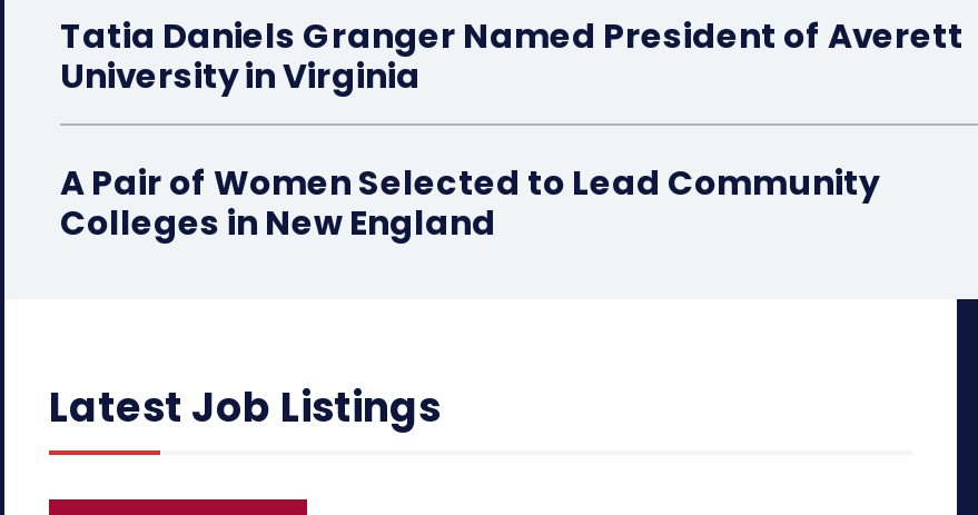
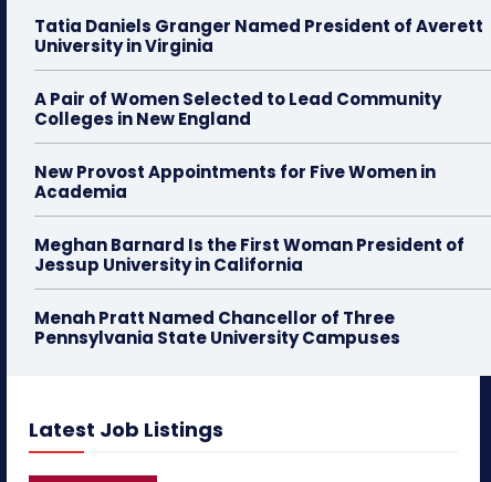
+ New Provost Appointments for Five Women in
+ Academia
+ Meghan Barnard Is the First Woman President of
+ Jessup University in California
+ Menah Pratt Named Chancellor of Three
+ Pennsylvania State University Campuses
